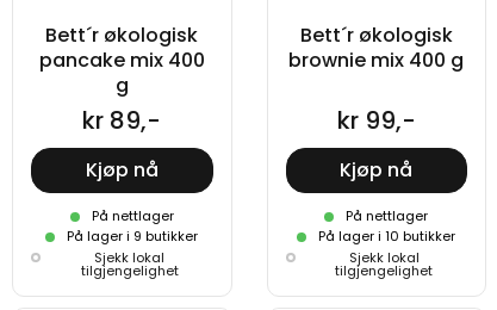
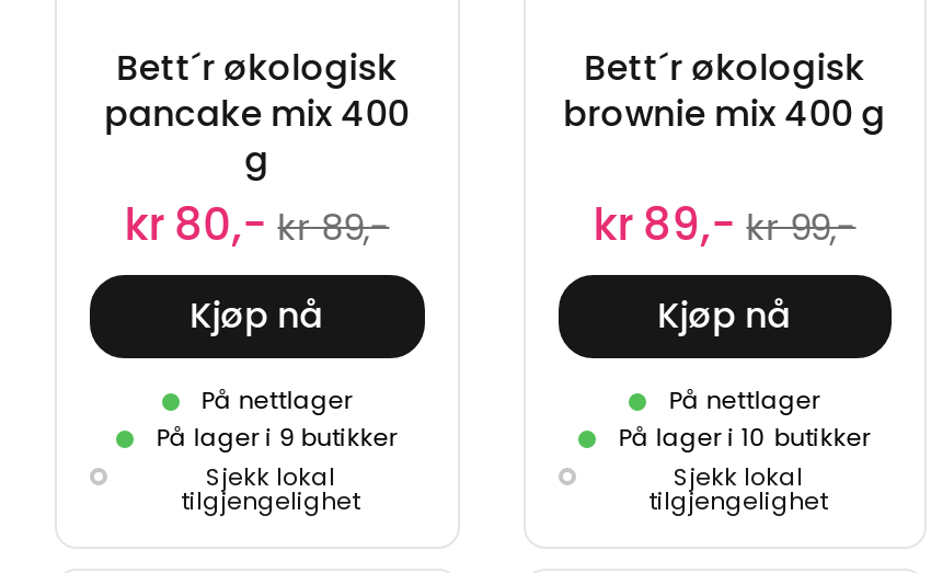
- kr 89,-
+ kr 80,- kr 89,-

- kr 99,-
+ kr 89,- kr 99,-
